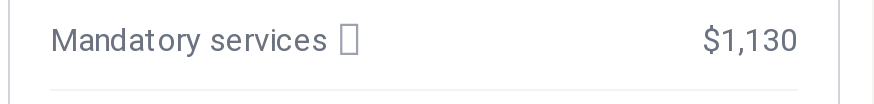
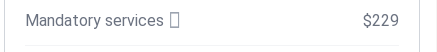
- $1,130
+ $229
